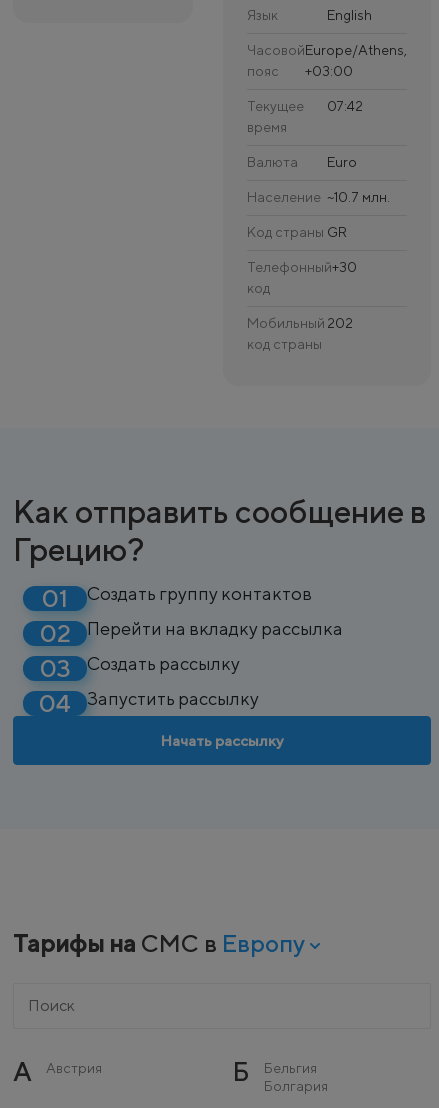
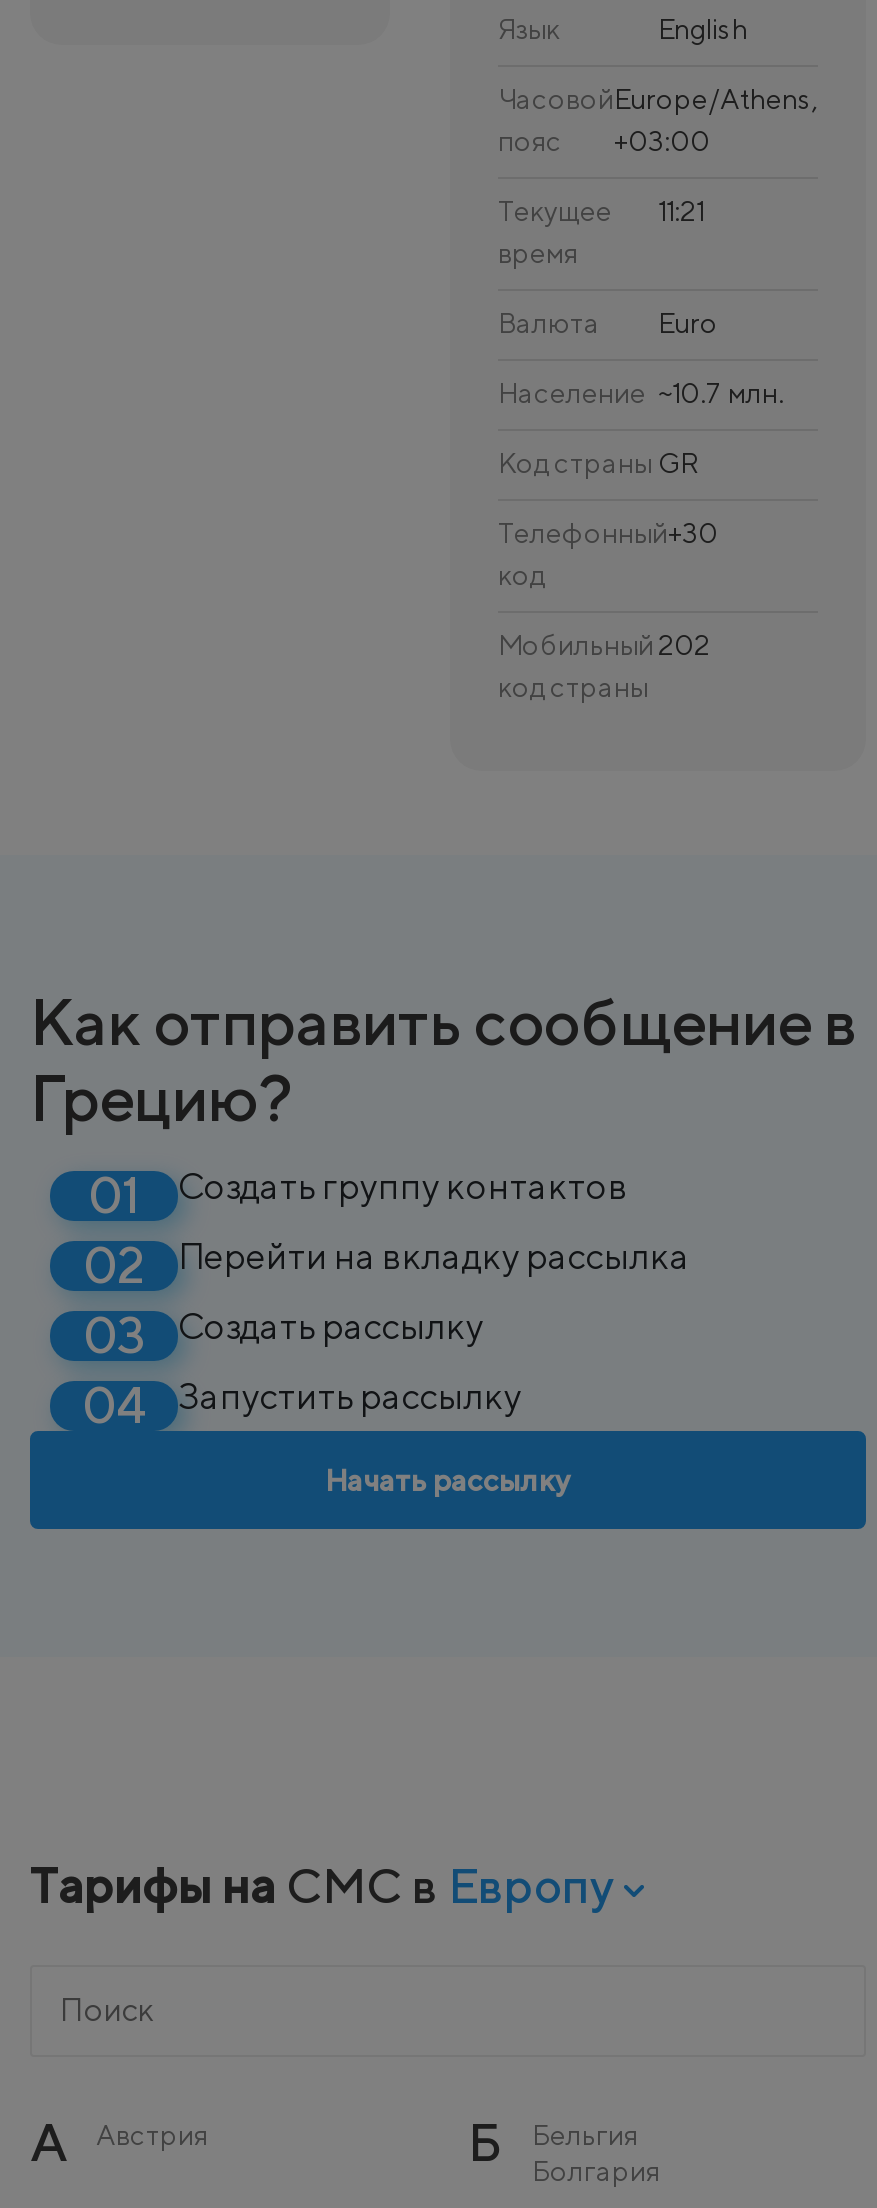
- Текущее 07:42
+ Текущее 11:21
